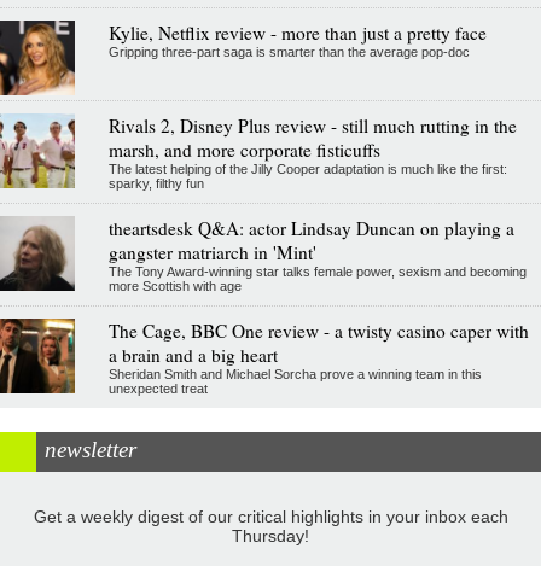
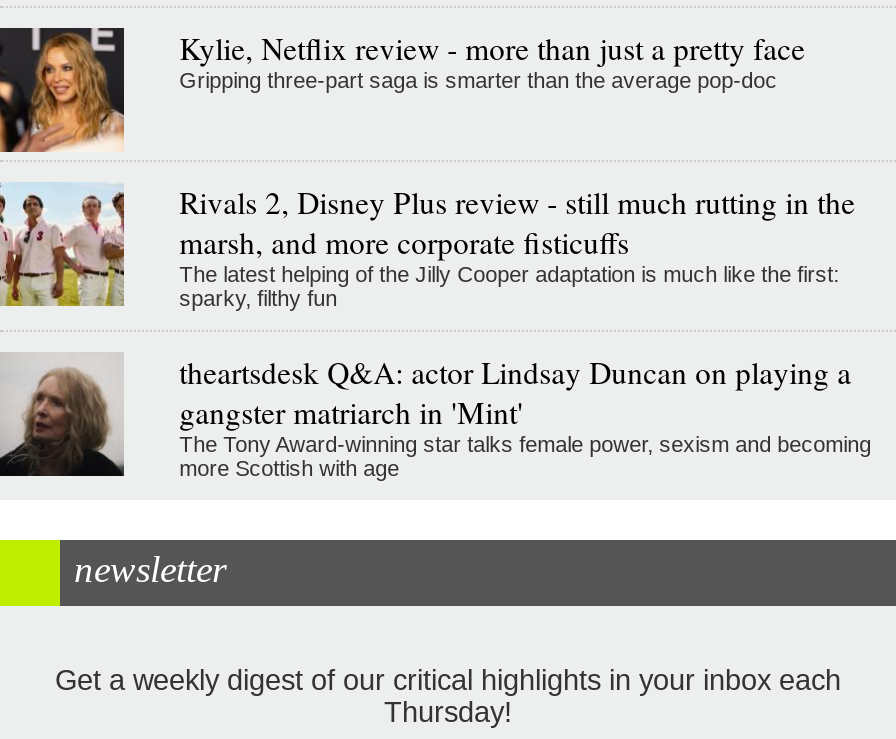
- [image]
- The Cage, BBC One review - a twisty casino caper with
- a brain and a big heart
- Sheridan Smith and Michael Sorcha prove a winning team in this
- unexpected treat
